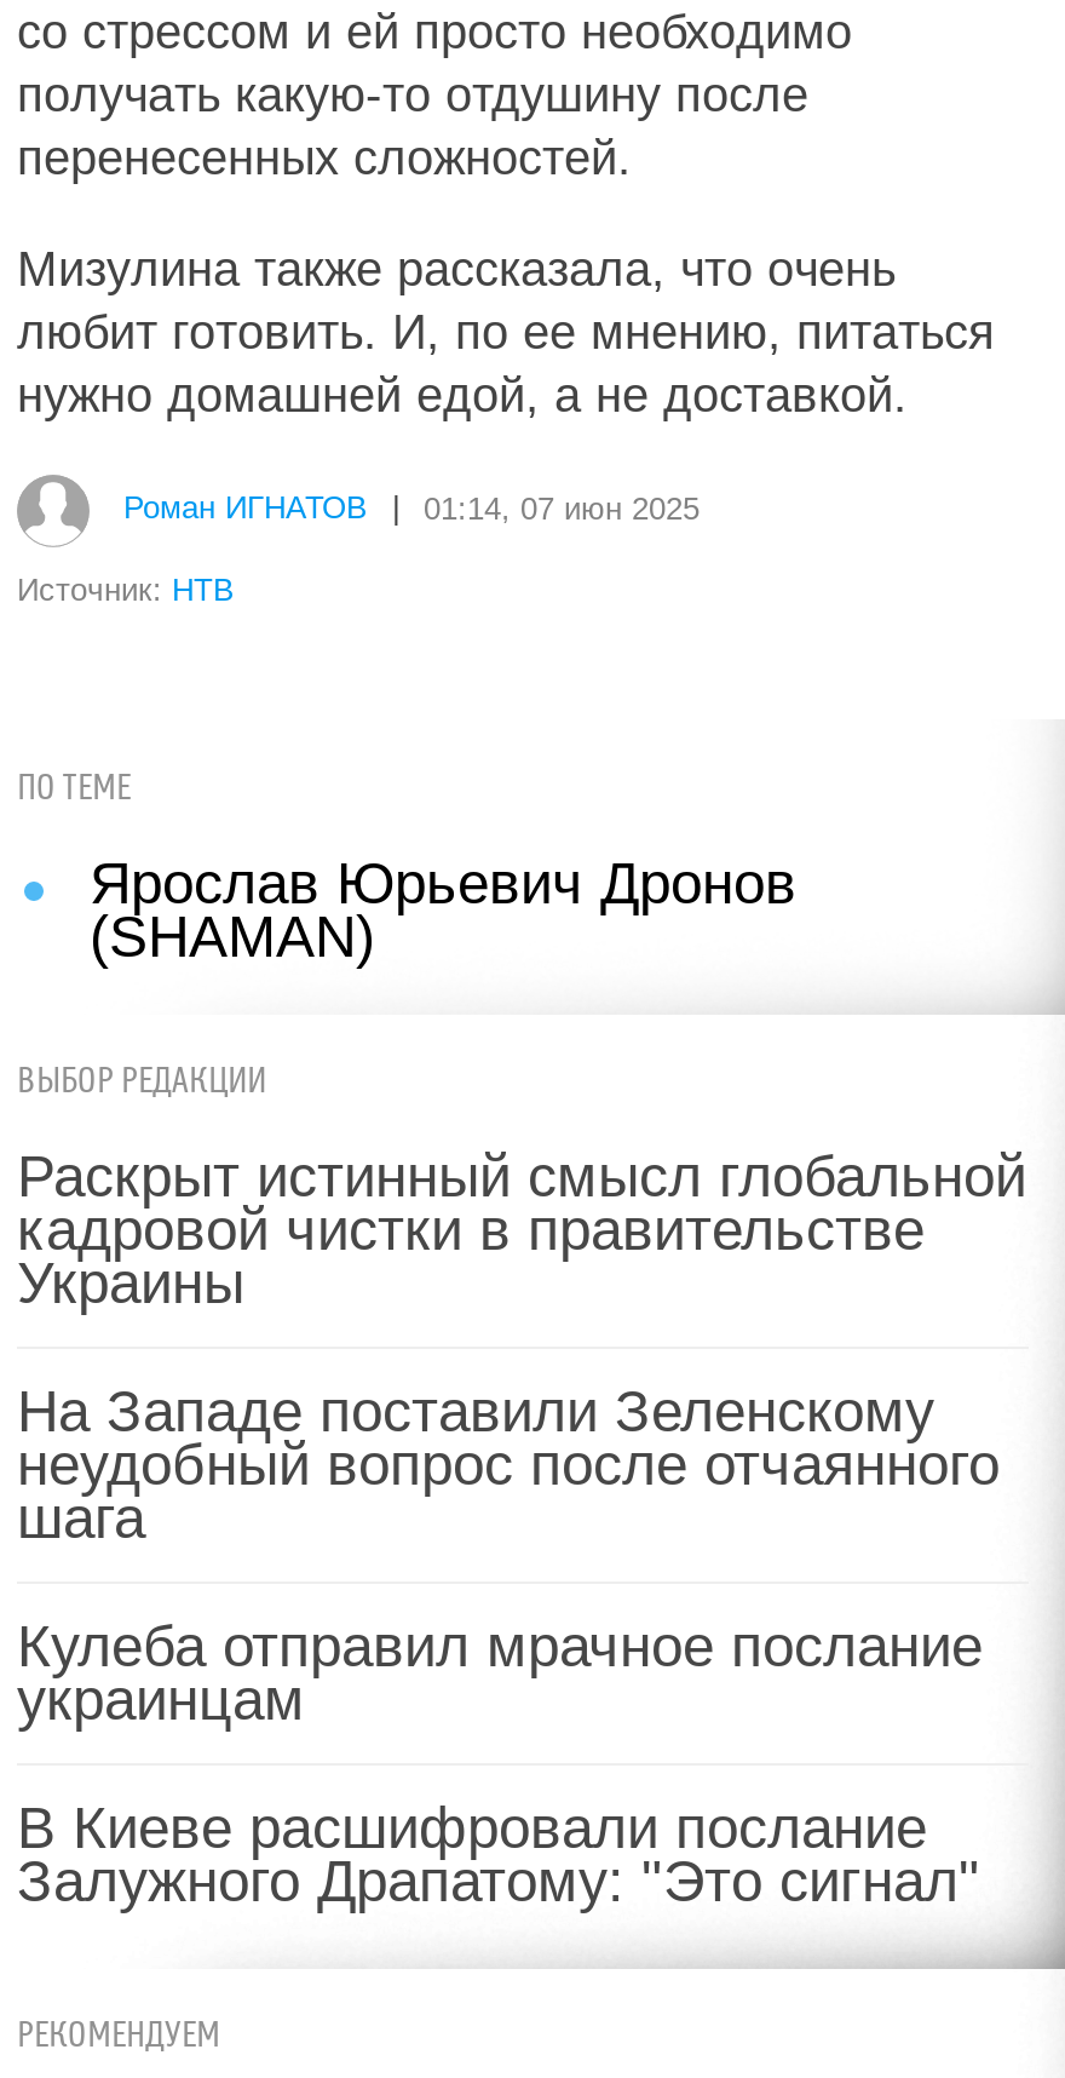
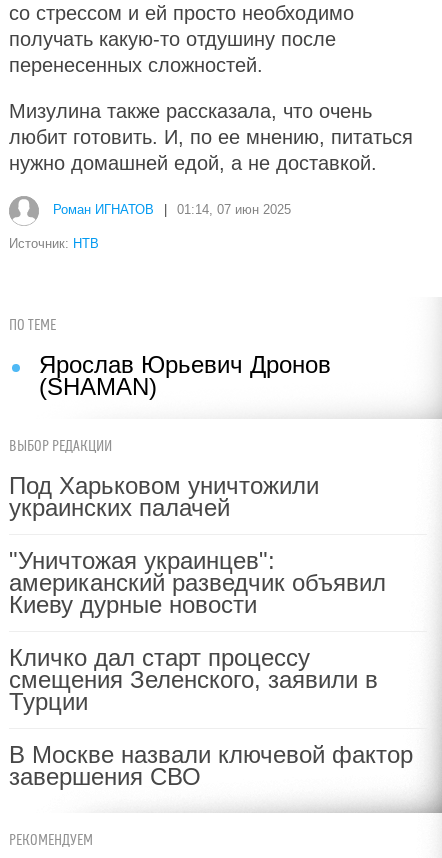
- Раскрыт истинный смысл глобальной
- кадровой чистки в правительстве
- Украины
+ Под Харьковом уничтожили
+ украинских палачей

- На Западе поставили Зеленскому
- неудобный вопрос после отчаянного
- шага
+ "Уничтожая украинцев":
+ американский разведчик объявил
+ Киеву дурные новости

- Кулеба отправил мрачное послание
- украинцам
+ Кличко дал старт процессу
+ смещения Зеленского, заявили в
+ Турции

- В Киеве расшифровали послание
- Залужного Драпатому: "Это сигнал"
+ В Москве назвали ключевой фактор
+ завершения СВО
